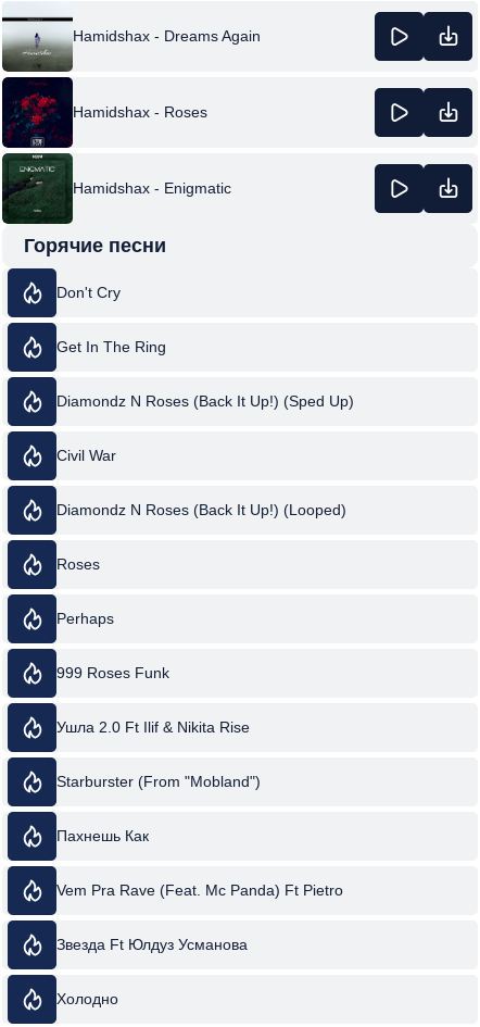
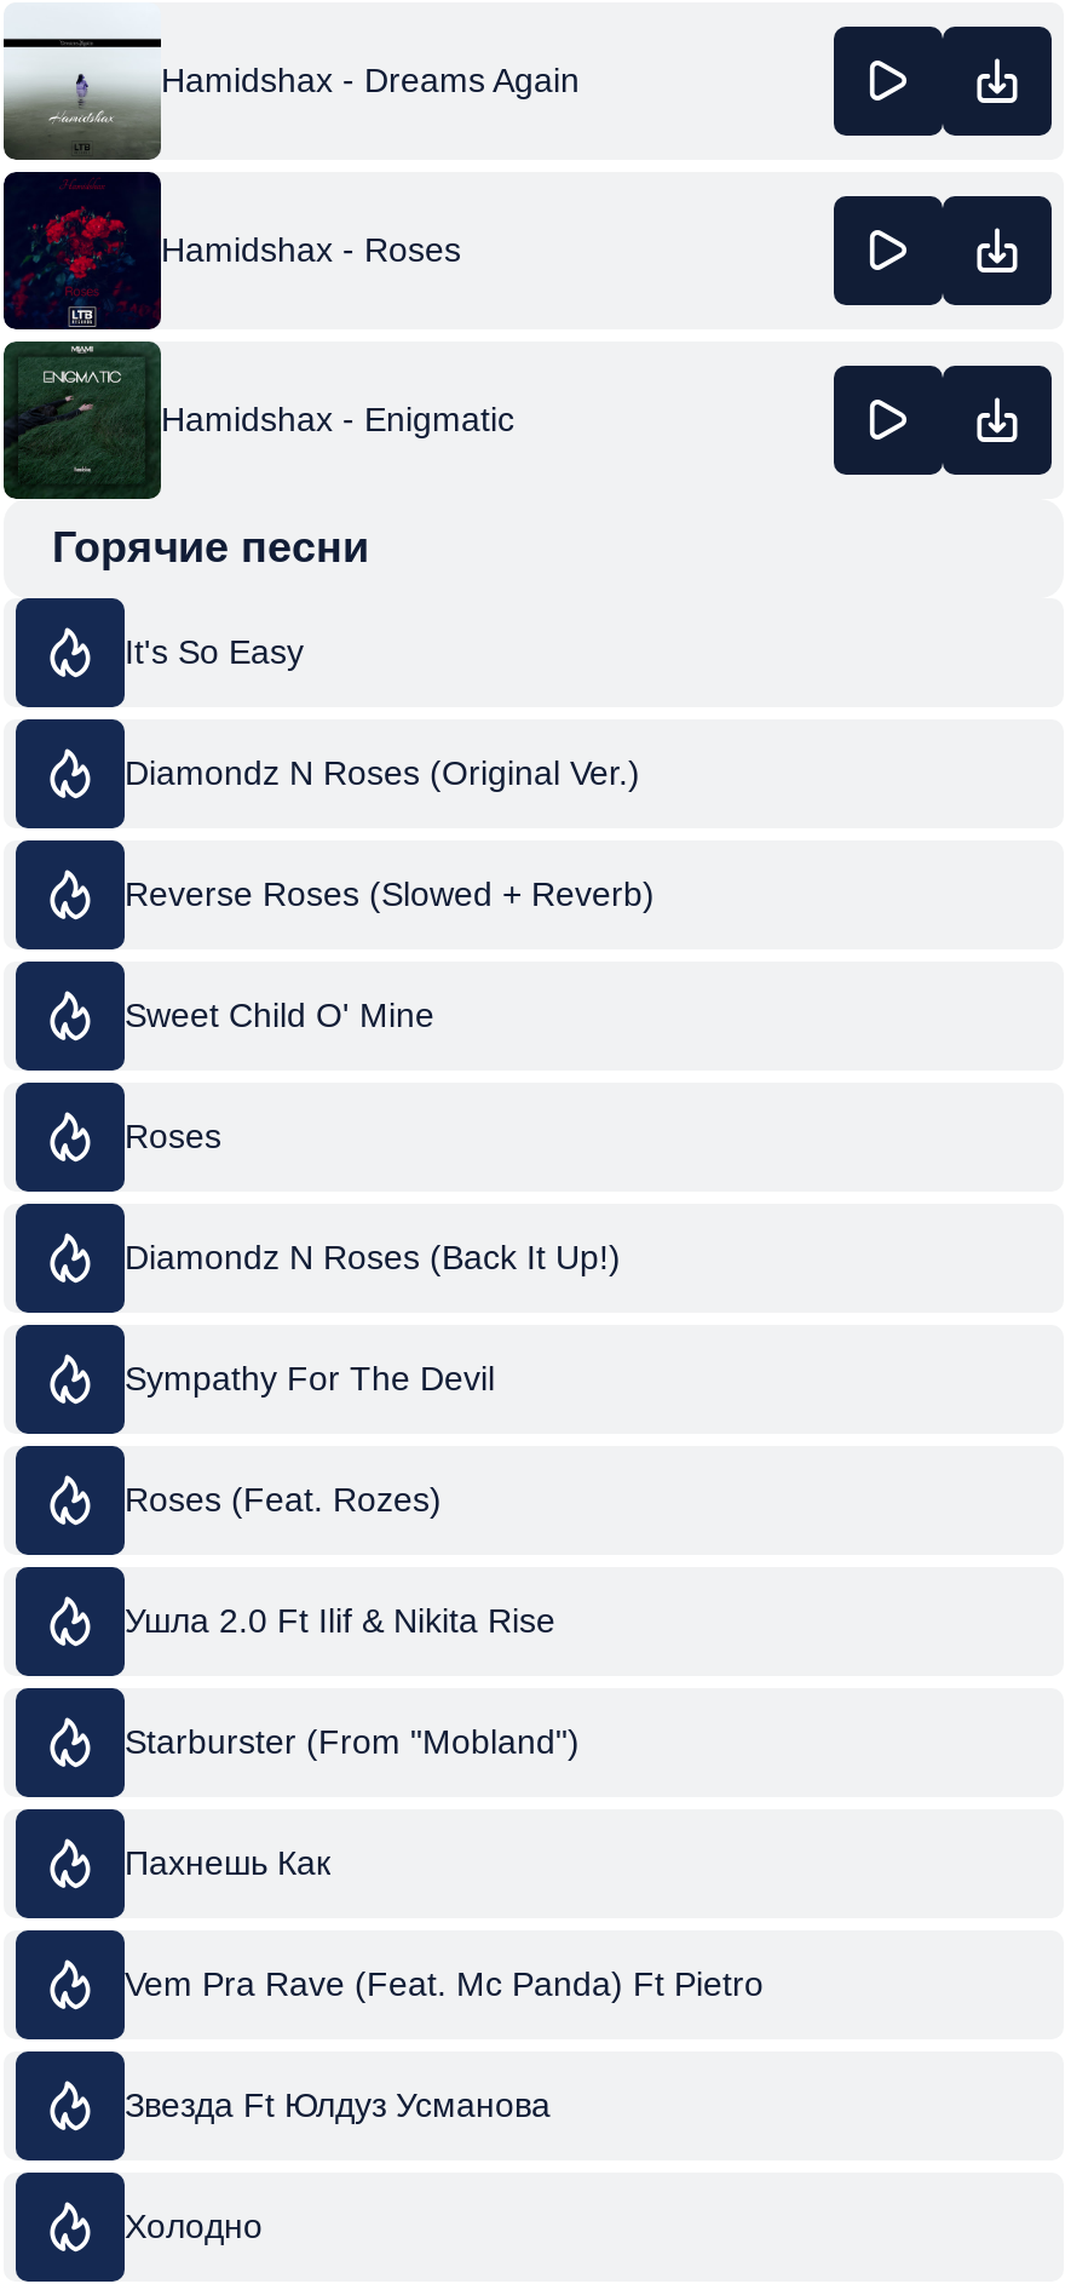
- Don't Cry
- Get In The Ring
- Diamondz N Roses (Back It Up!) (Sped Up)
- Civil War
- Diamondz N Roses (Back It Up!) (Looped)
+ It's So Easy
+ Diamondz N Roses (Original Ver.)
+ Reverse Roses (Slowed + Reverb)
+ Sweet Child O' Mine

moved up: Roses

- Perhaps
- 999 Roses Funk
+ Diamondz N Roses (Back It Up!)
+ Sympathy For The Devil
+ Roses (Feat. Rozes)
